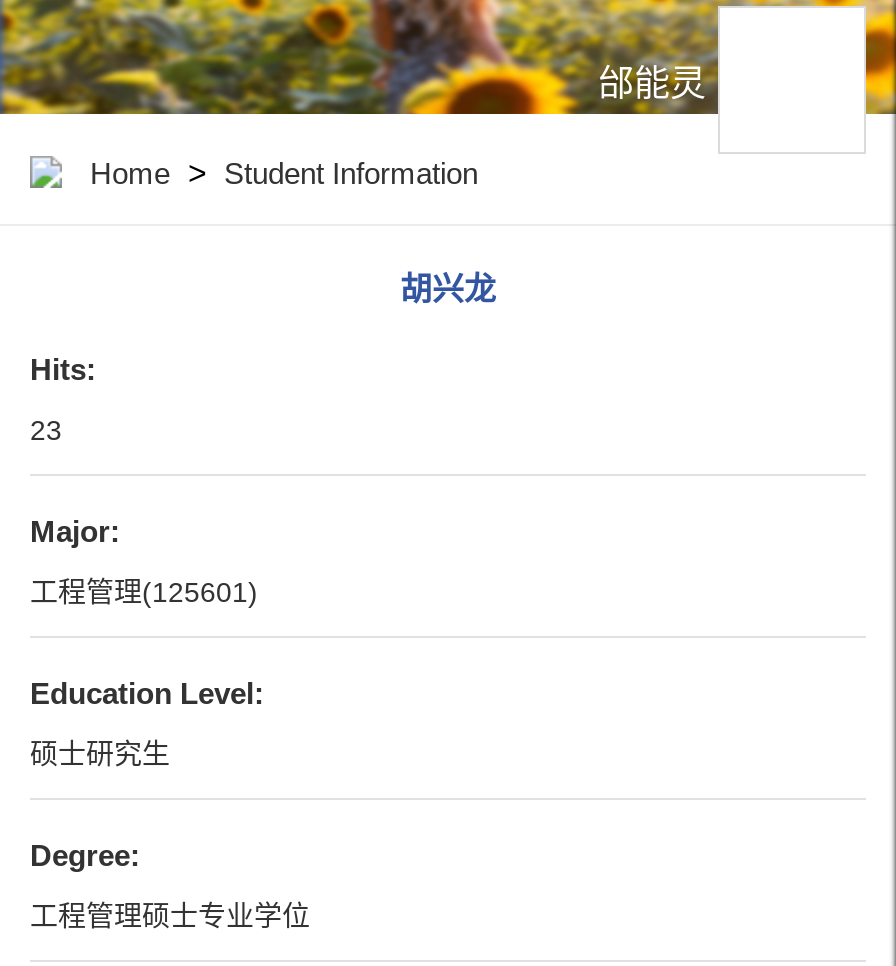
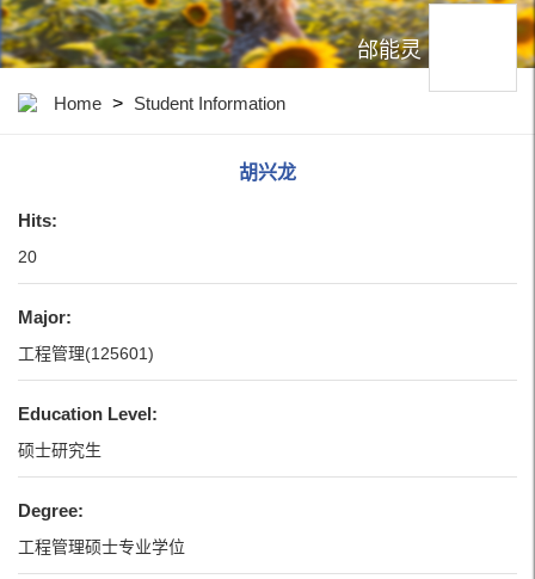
- 23
+ 20
